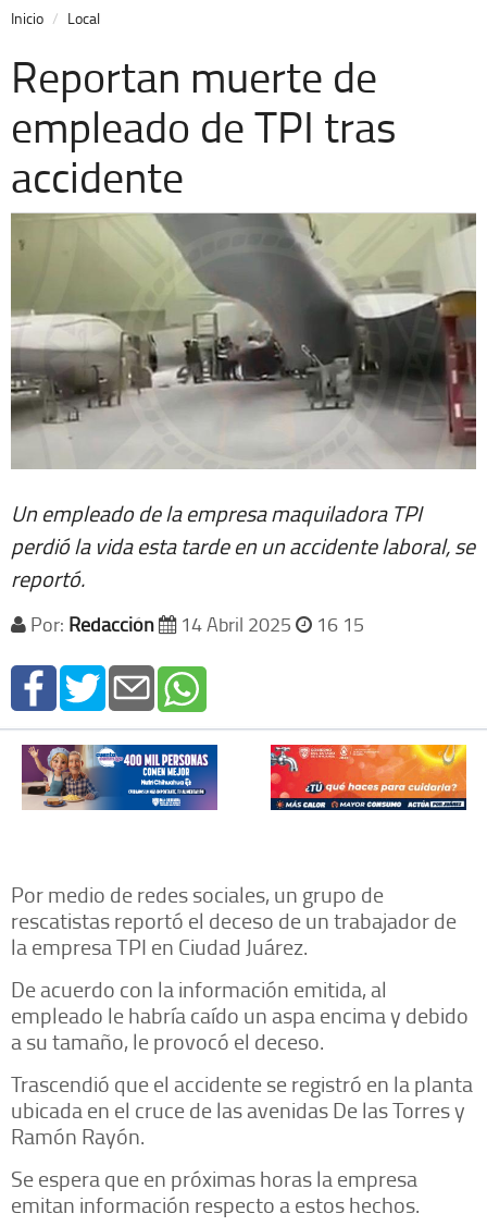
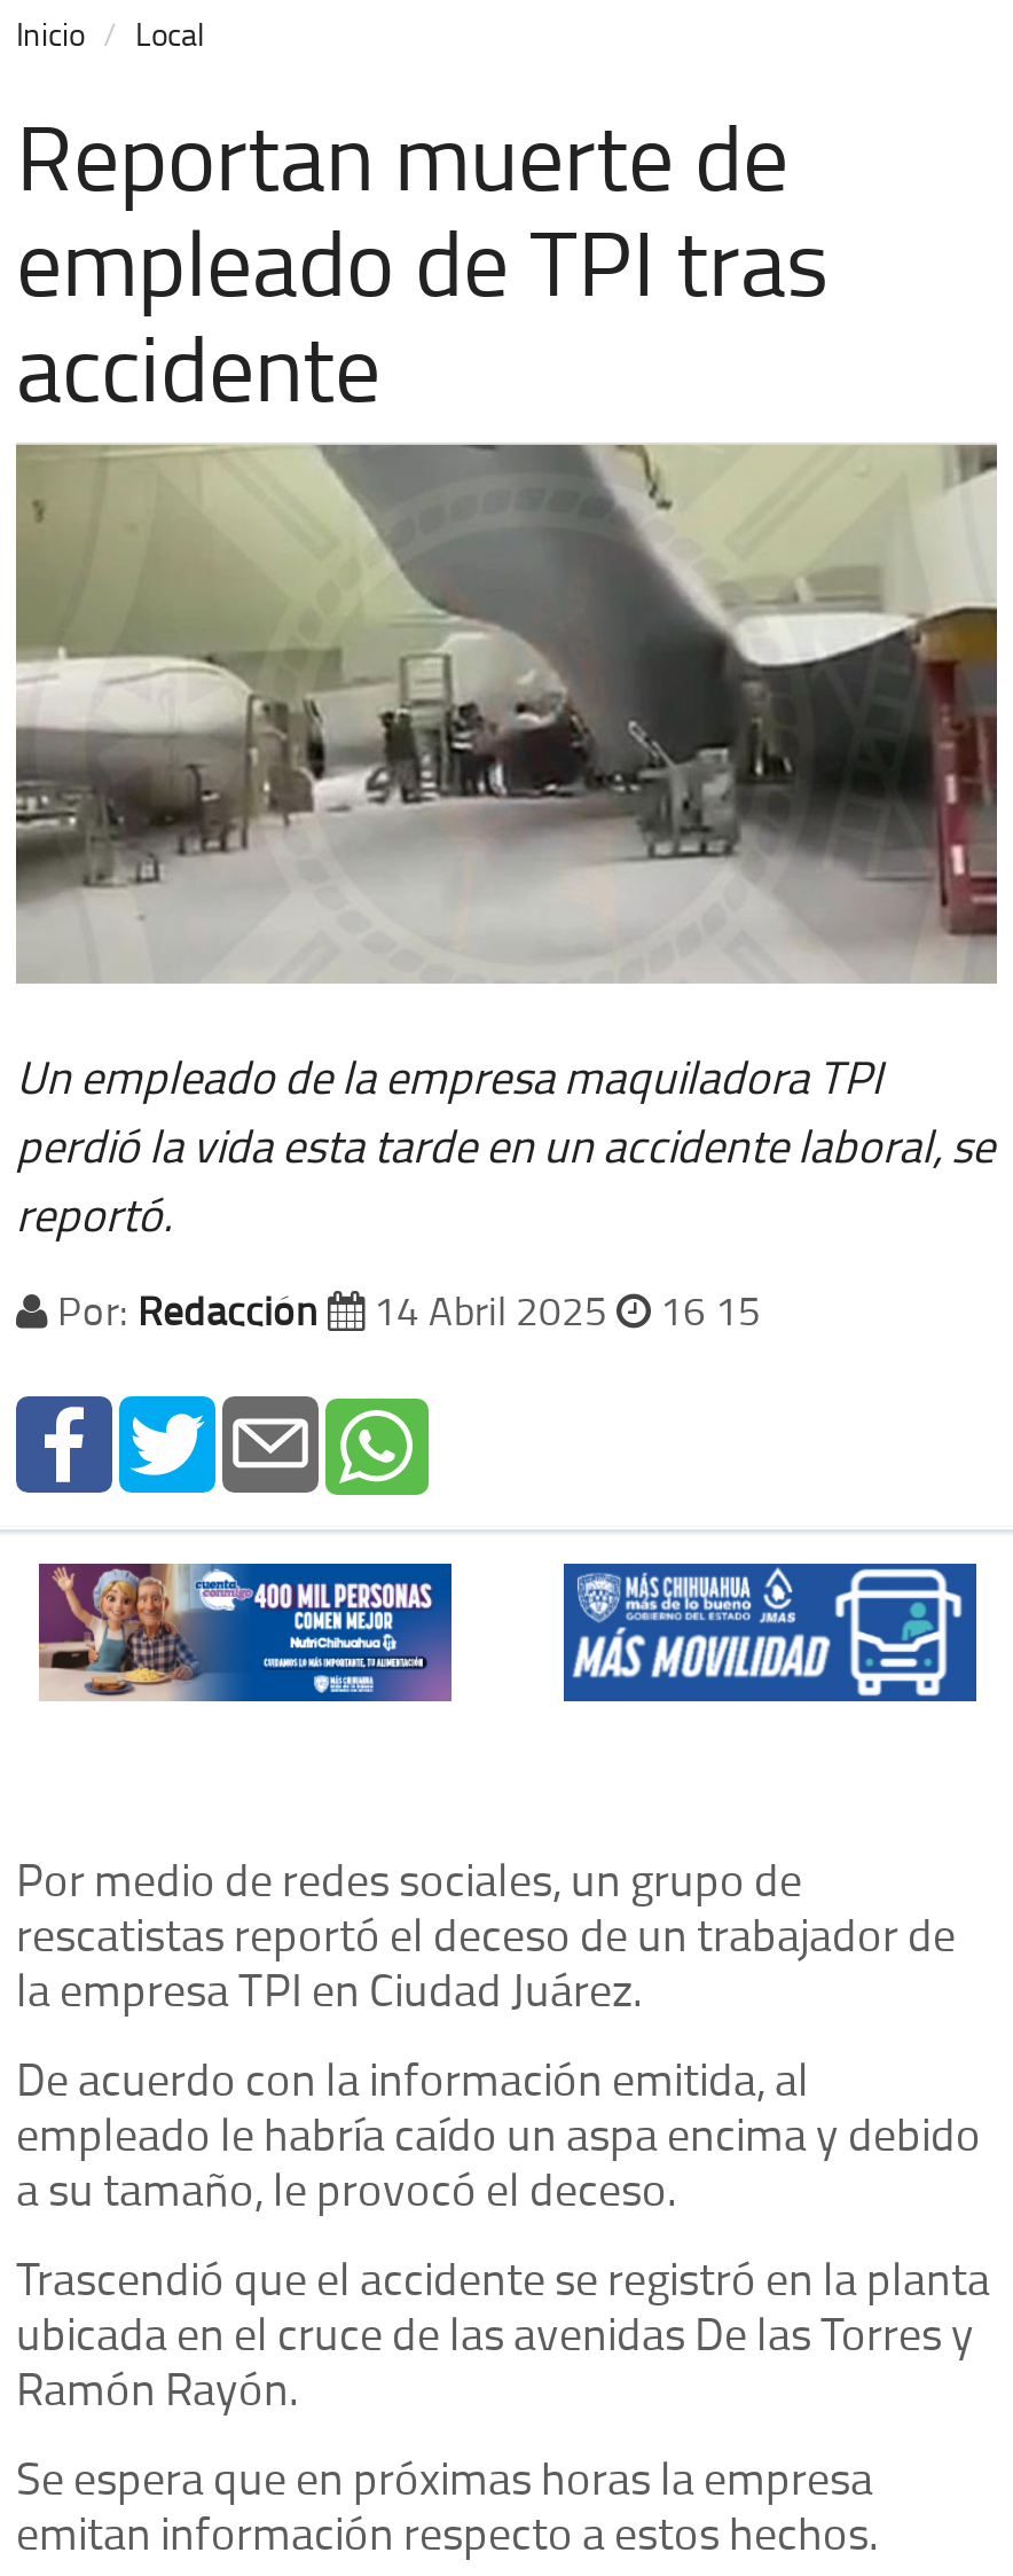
- [image]
+ [image]
